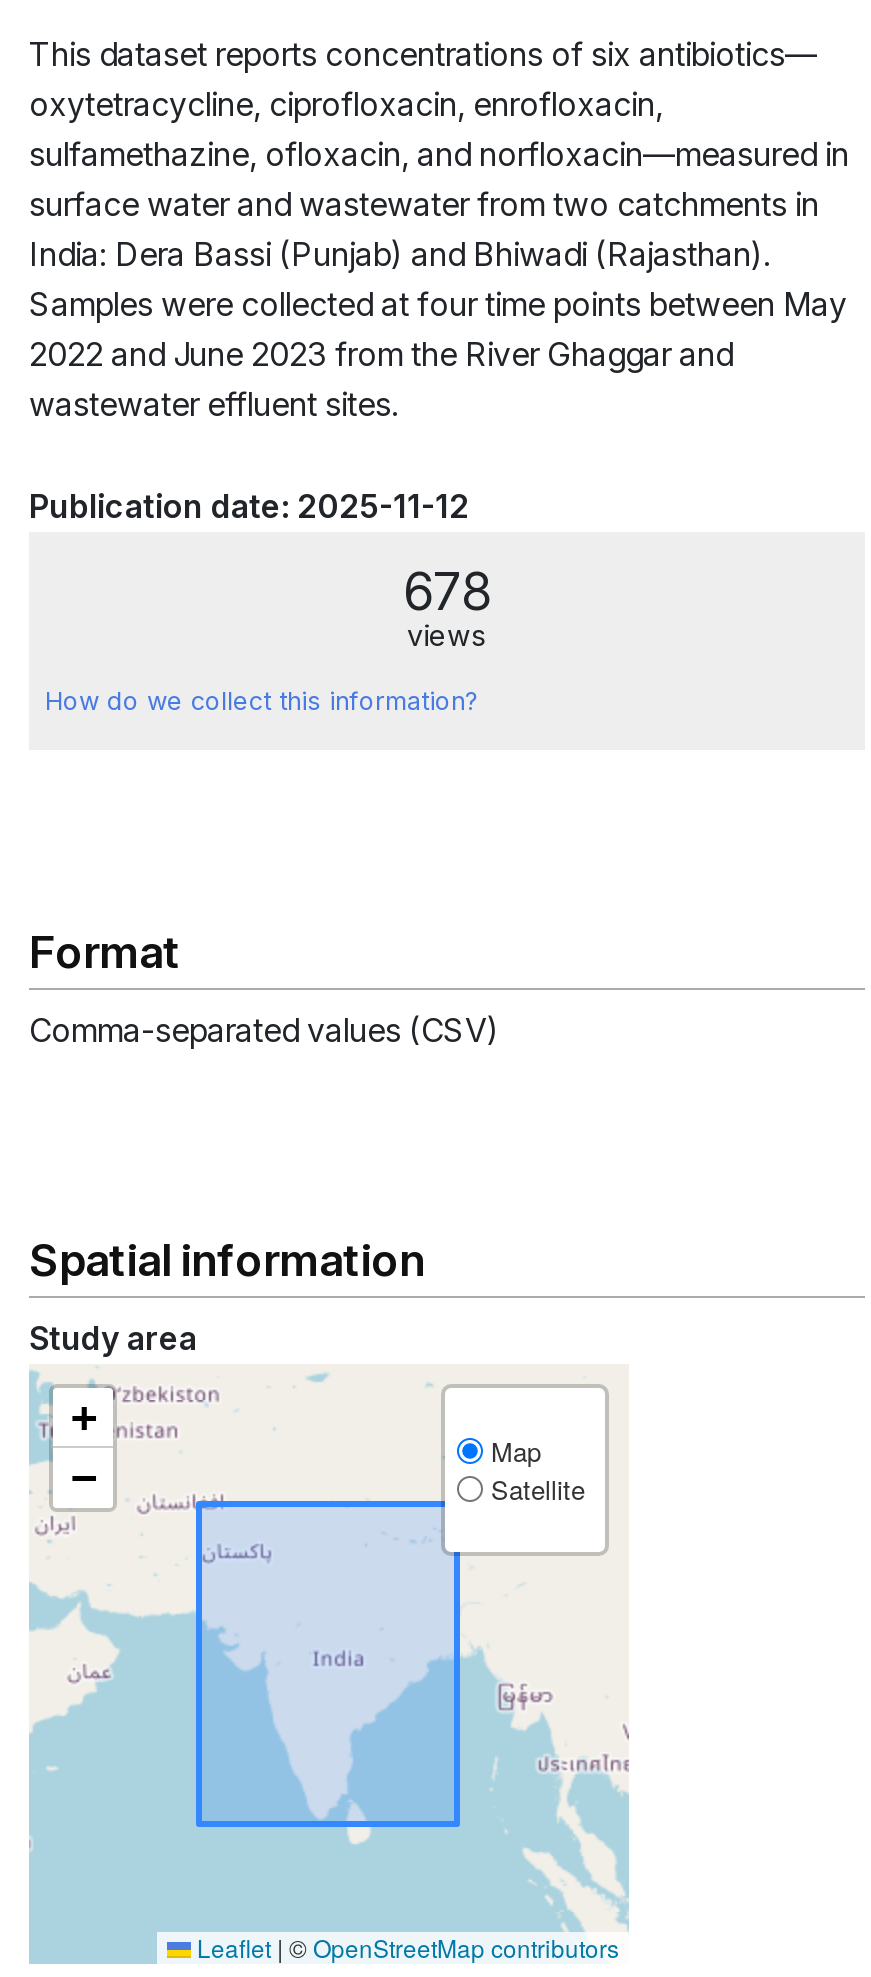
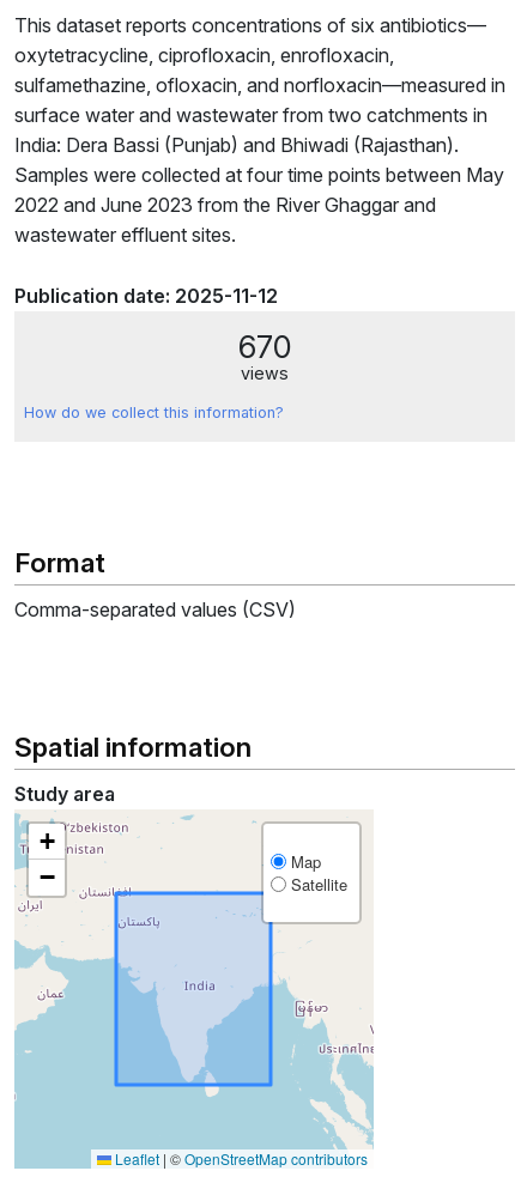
- 678
+ 670
